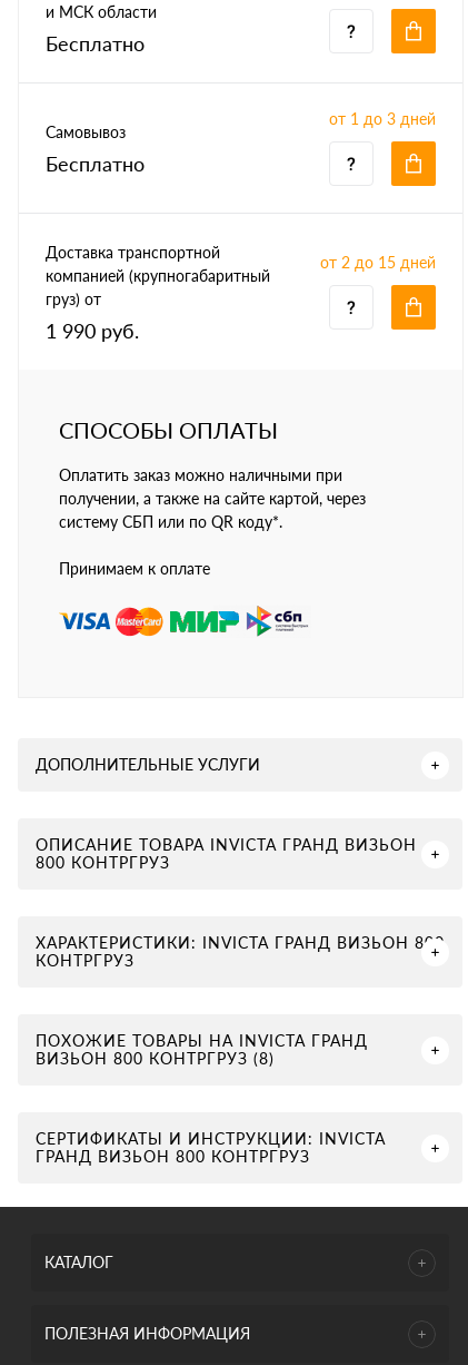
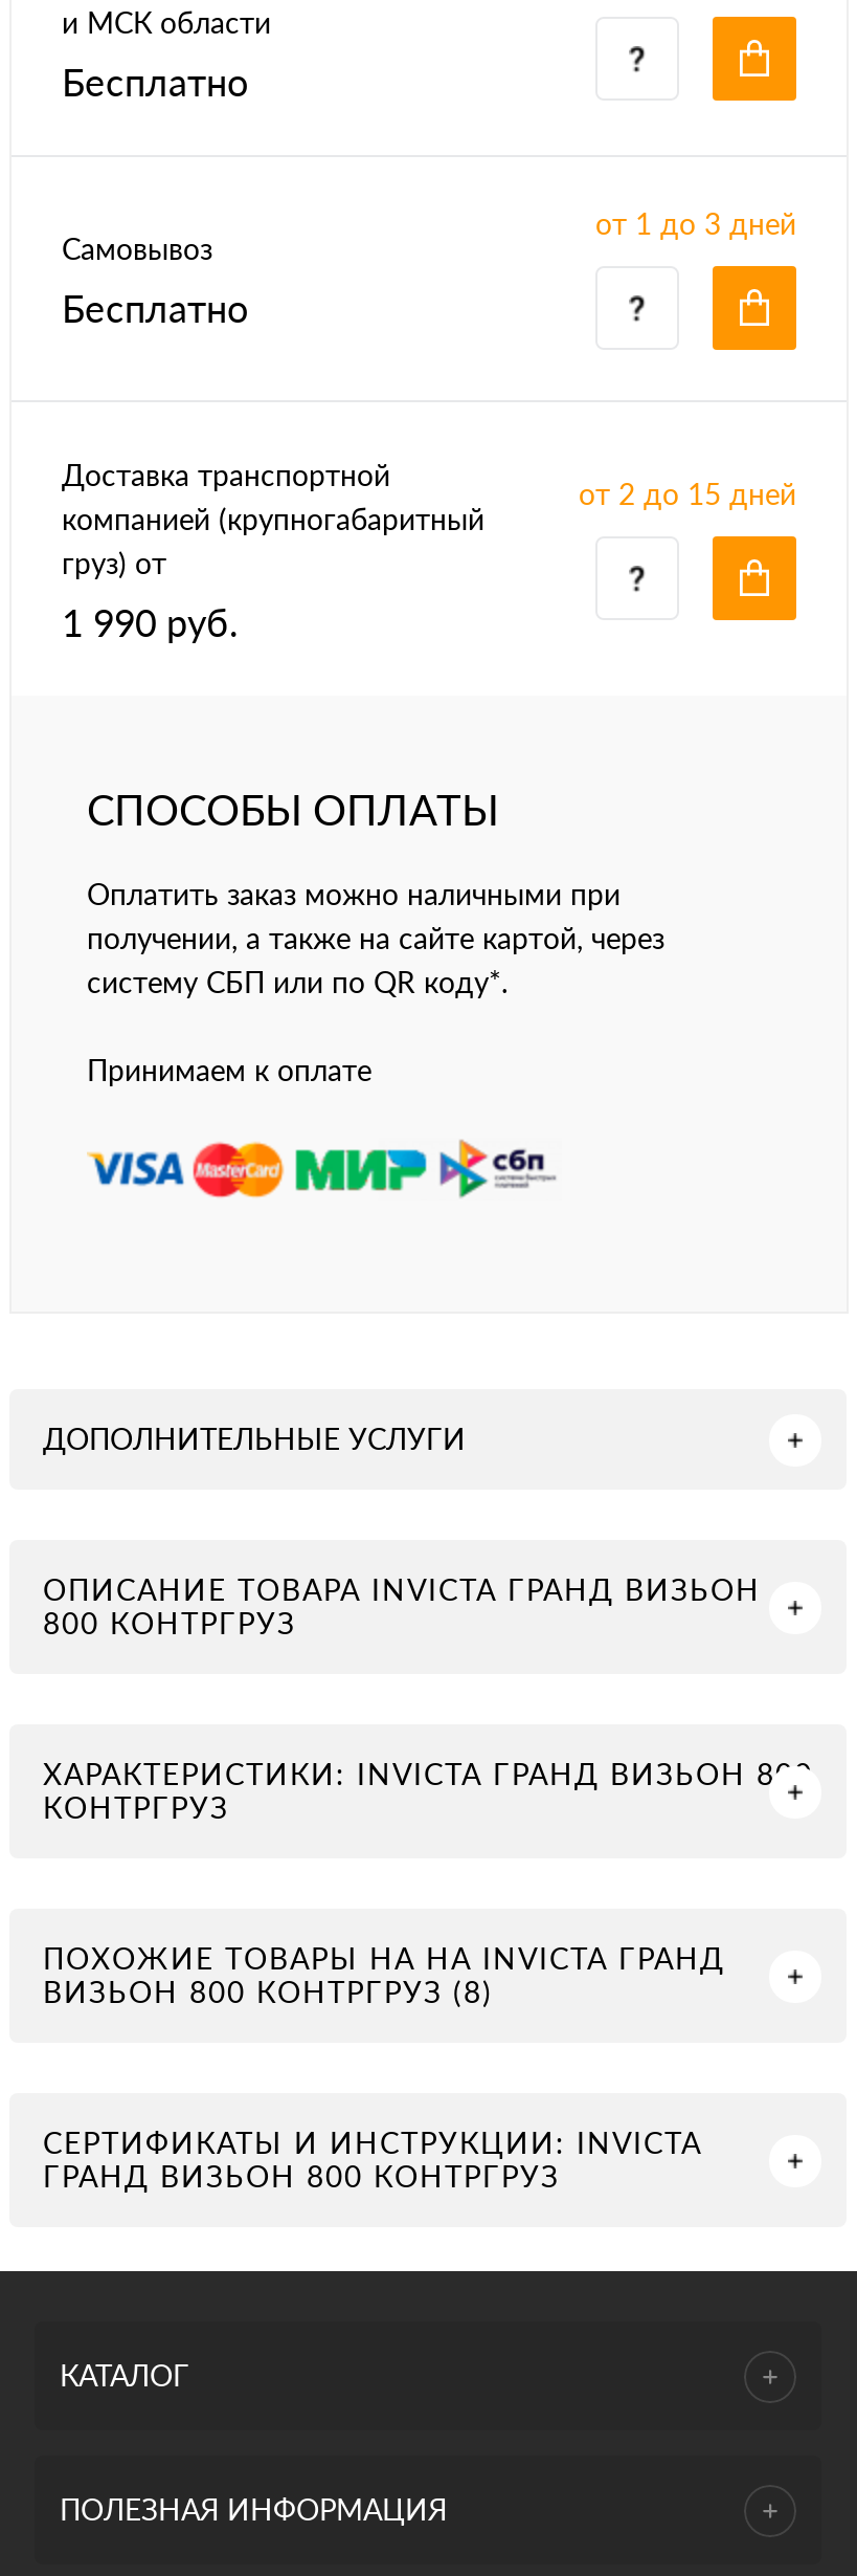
- ПОХОЖИЕ ТОВАРЫ НА INVICTA ГРАНД
+ ПОХОЖИЕ ТОВАРЫ НА НА INVICTA ГРАНД
